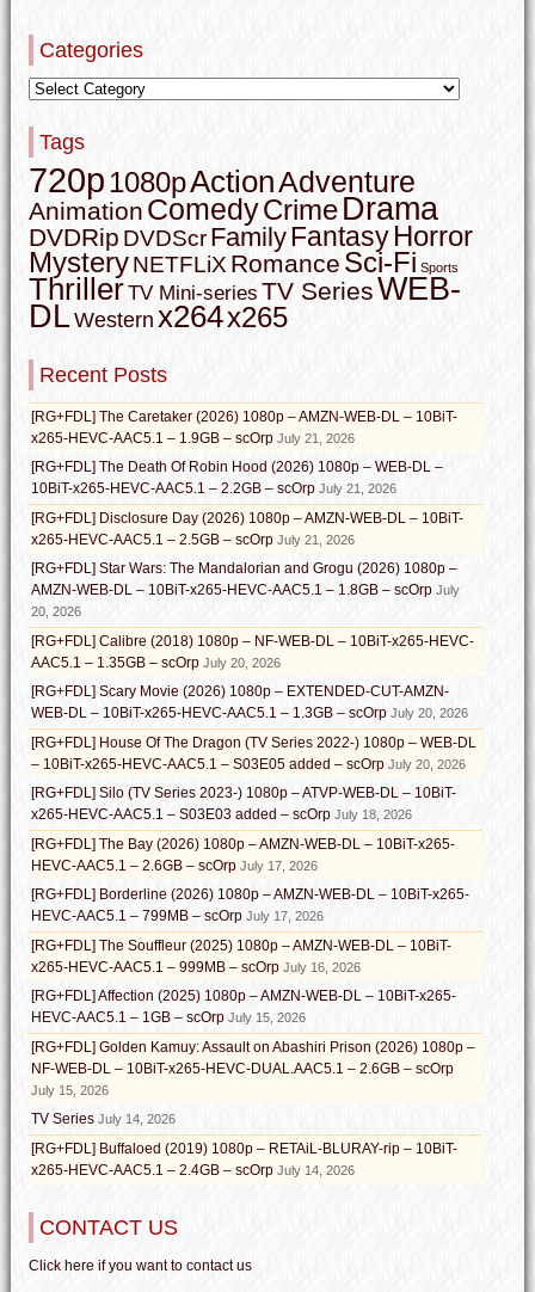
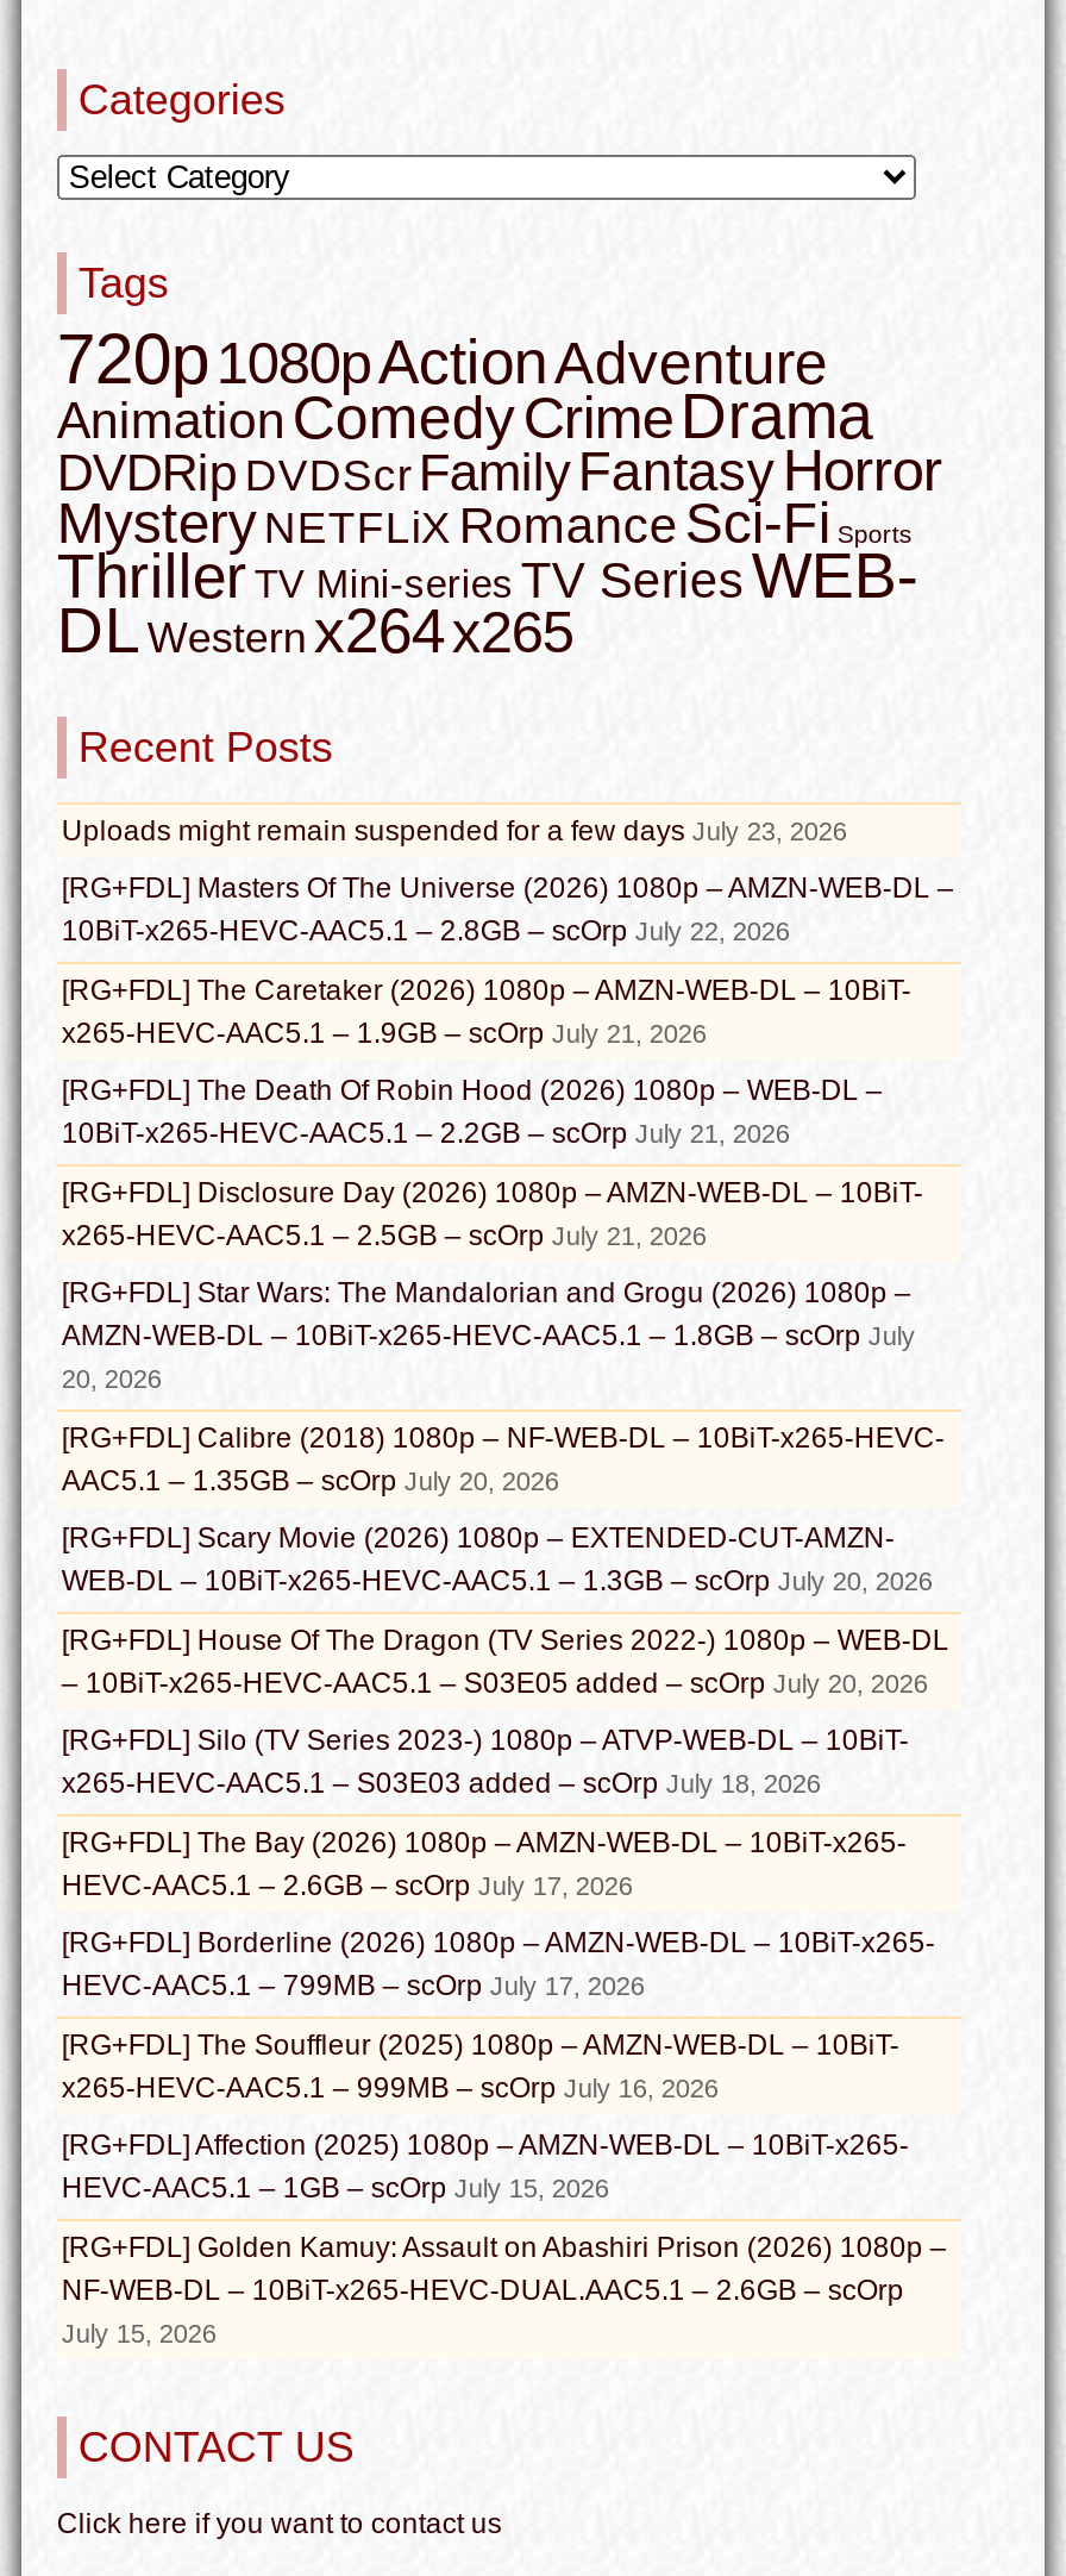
+ Uploads might remain suspended for a few days July 23, 2026
+ [RG+FDL] Masters Of The Universe (2026) 1080p – AMZN-WEB-DL –
+ 10BiT-x265-HEVC-AAC5.1 – 2.8GB – scOrp July 22, 2026

moved down: [RG+FDL] The Caretaker (2026) 1080p – AMZN-WEB-DL – 10BiT- | x265-HEVC-AAC5.1 – 1.9GB – scOrp July 21, 2026 | [RG+FDL] The Death Of Robin Hood (2026) 1080p – WEB-DL – | ... | NF-WEB-DL – 10BiT-x265-HEVC-DUAL.AAC5.1 – 2.6GB – scOrp | July 15, 2026

- TV Series July 14, 2026
- [RG+FDL] Buffaloed (2019) 1080p – RETAiL-BLURAY-rip – 10BiT-
- x265-HEVC-AAC5.1 – 2.4GB – scOrp July 14, 2026
